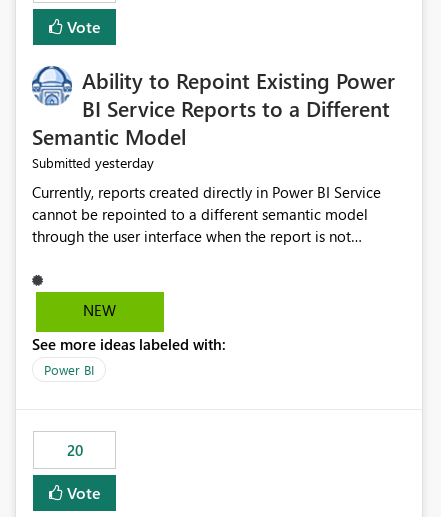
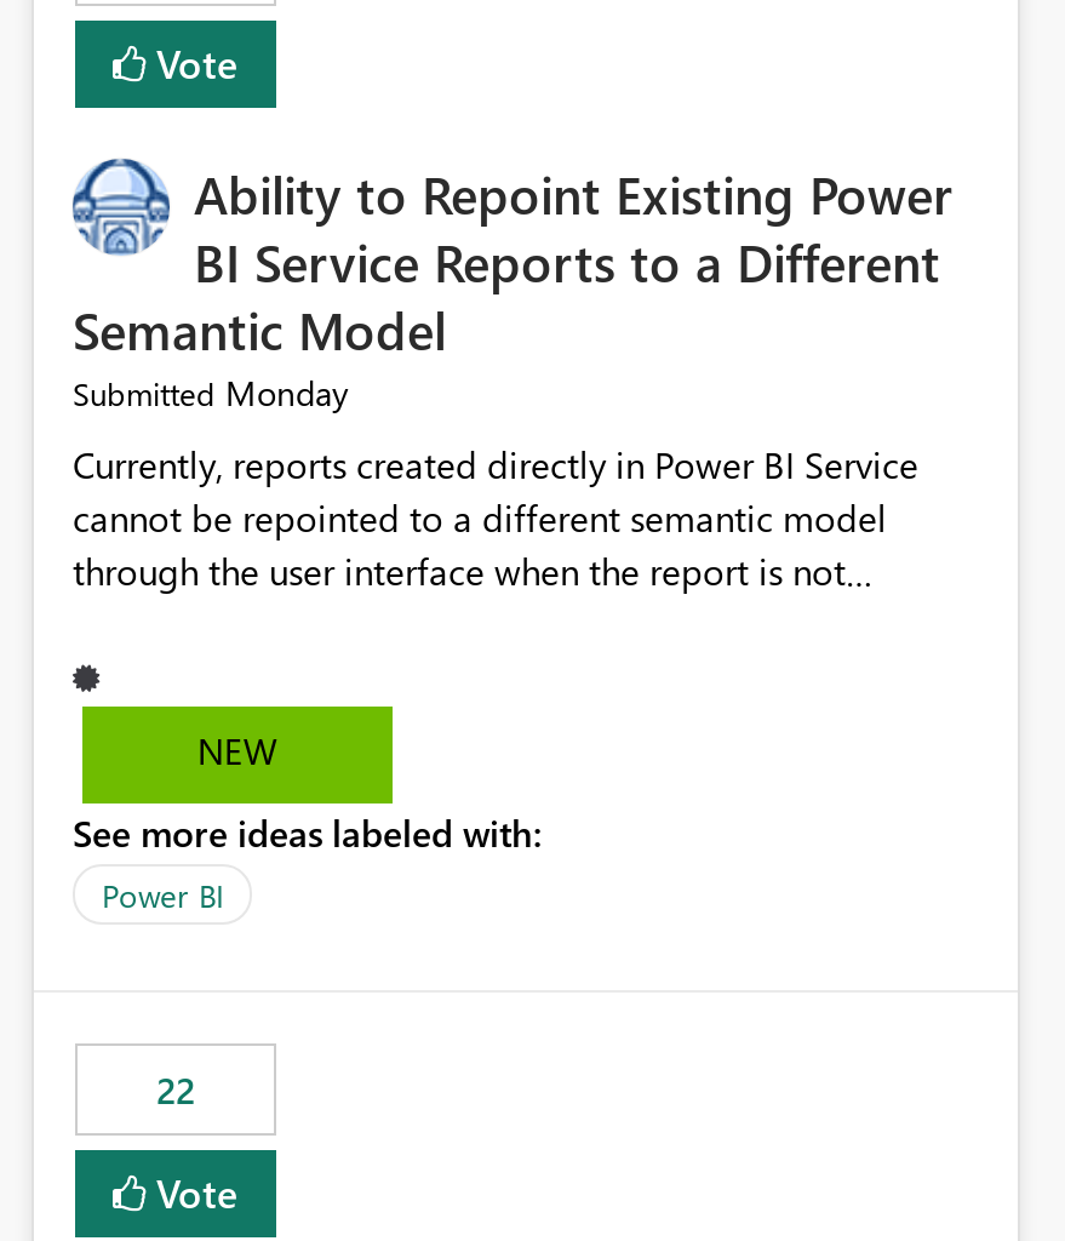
- Submitted yesterday
+ Submitted Monday

- 20
+ 22
